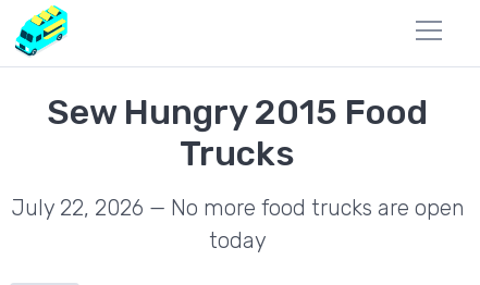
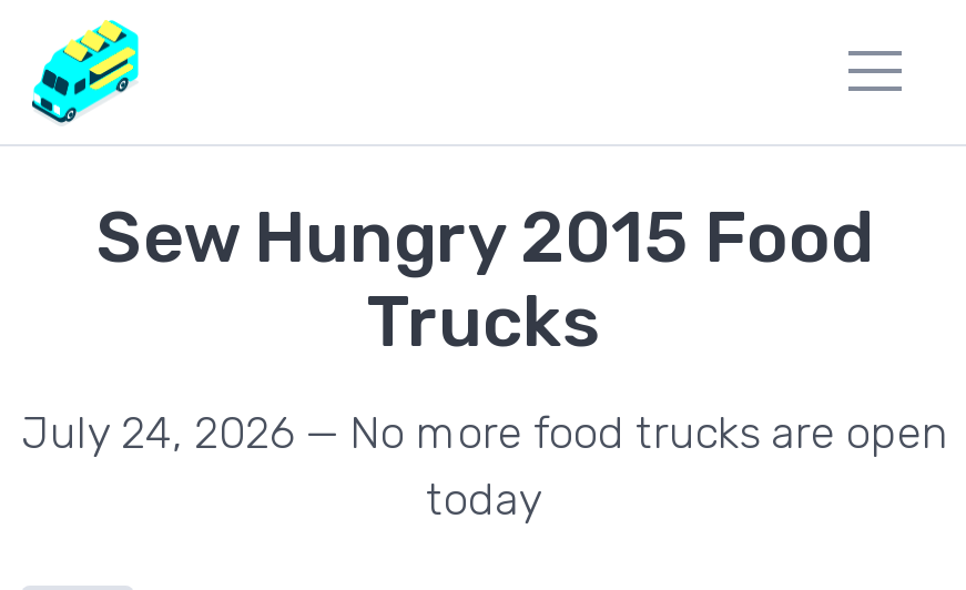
- July 22, 2026 — No more food trucks are open
+ July 24, 2026 — No more food trucks are open
